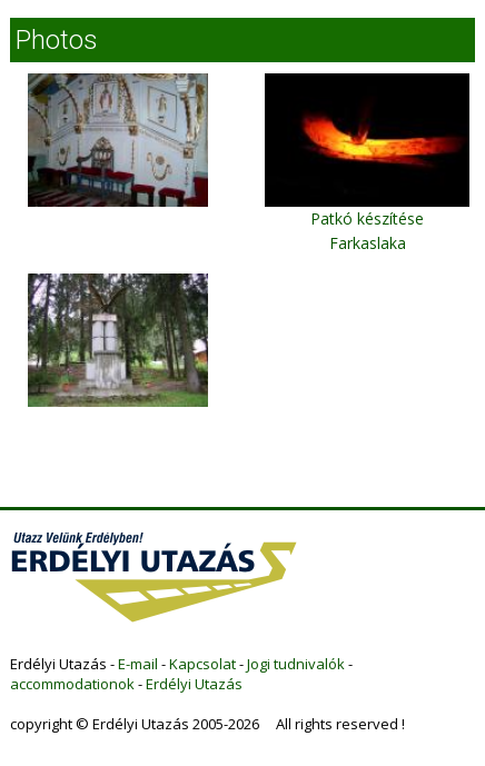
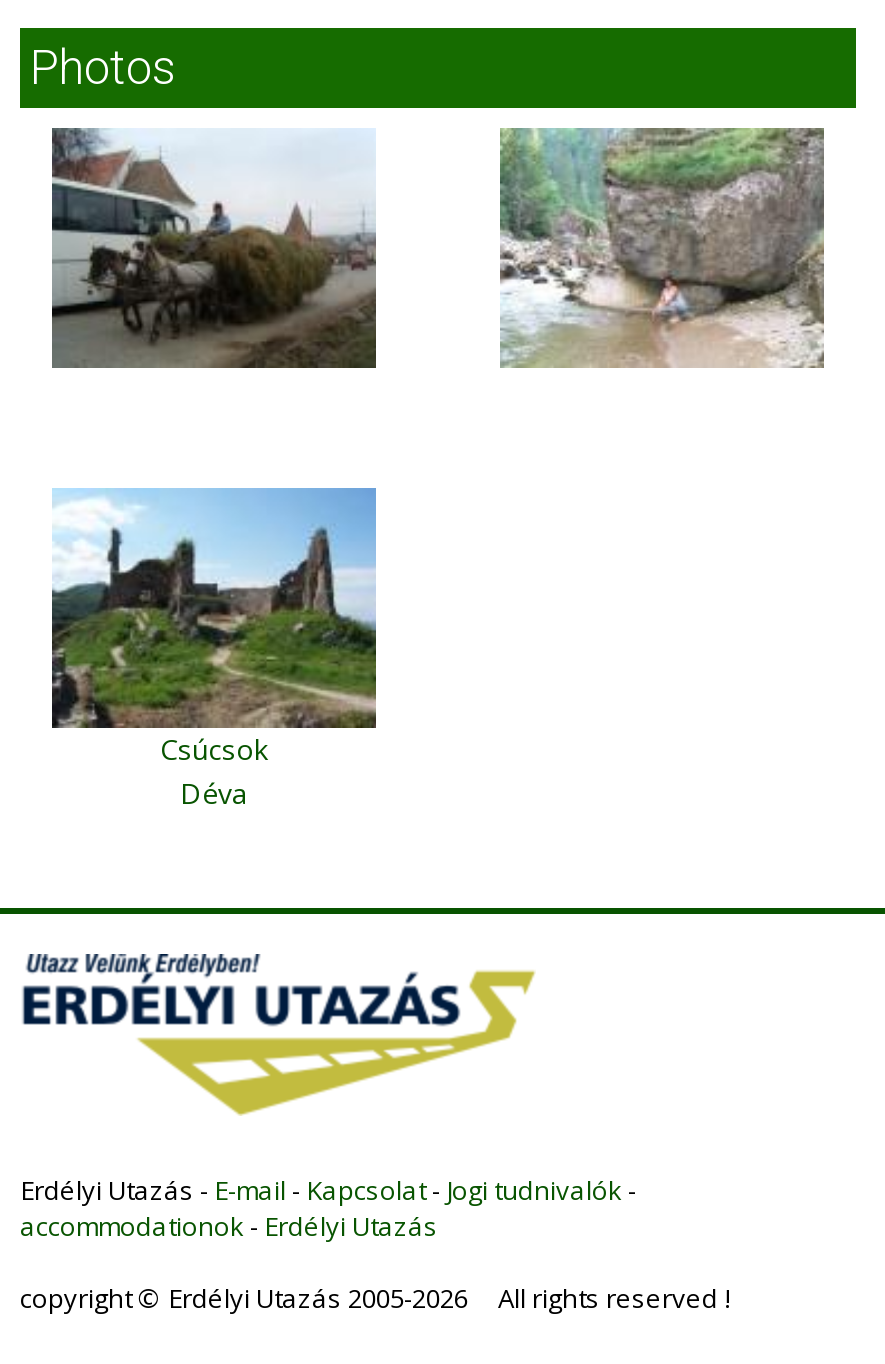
- [image]
+ [image]

- [image]
+ [image]

- Patkó készítése
- Farkaslaka
+ Csúcsok
+ Déva

- [image]
+ [image]
